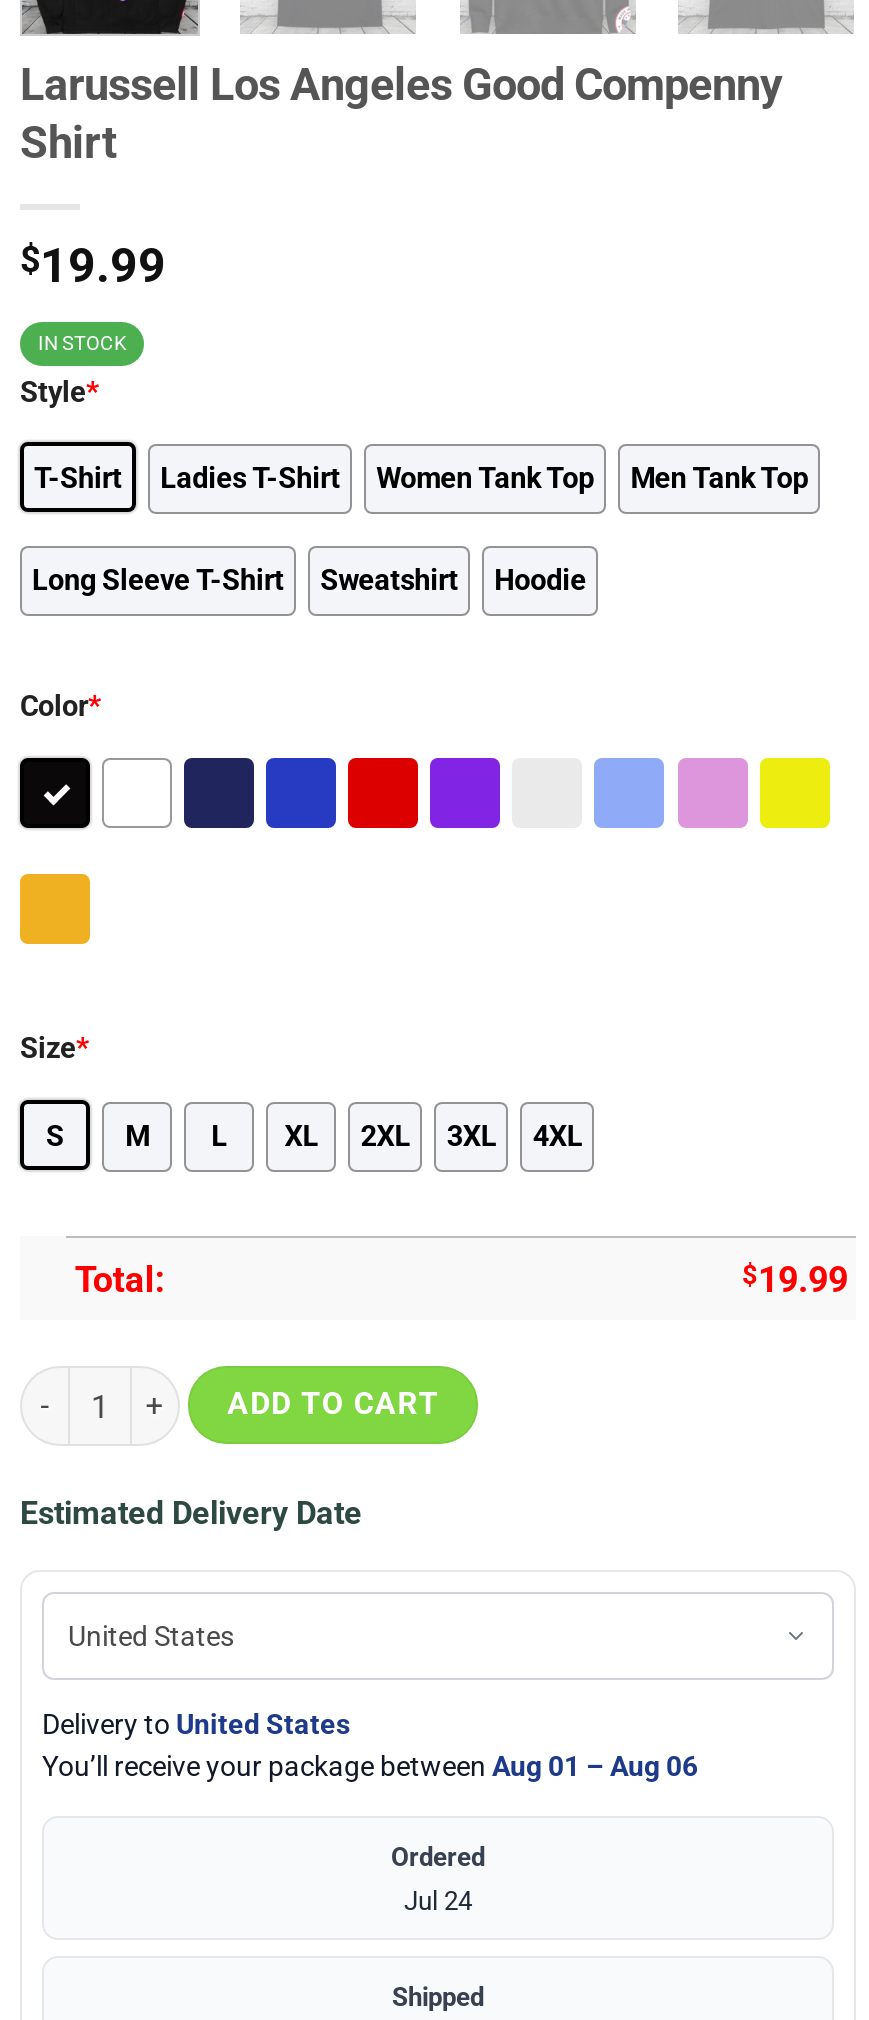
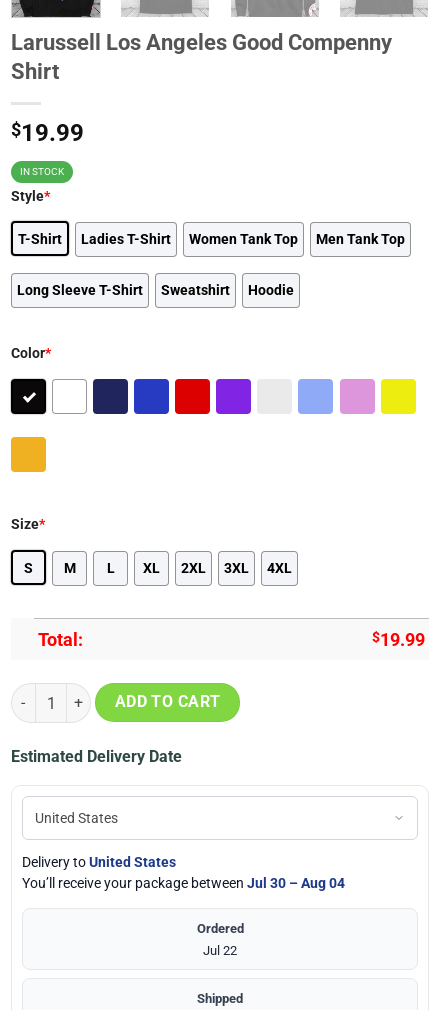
- You’ll receive your package between Aug 01 – Aug 06
+ You’ll receive your package between Jul 30 – Aug 04

- Jul 24
+ Jul 22
